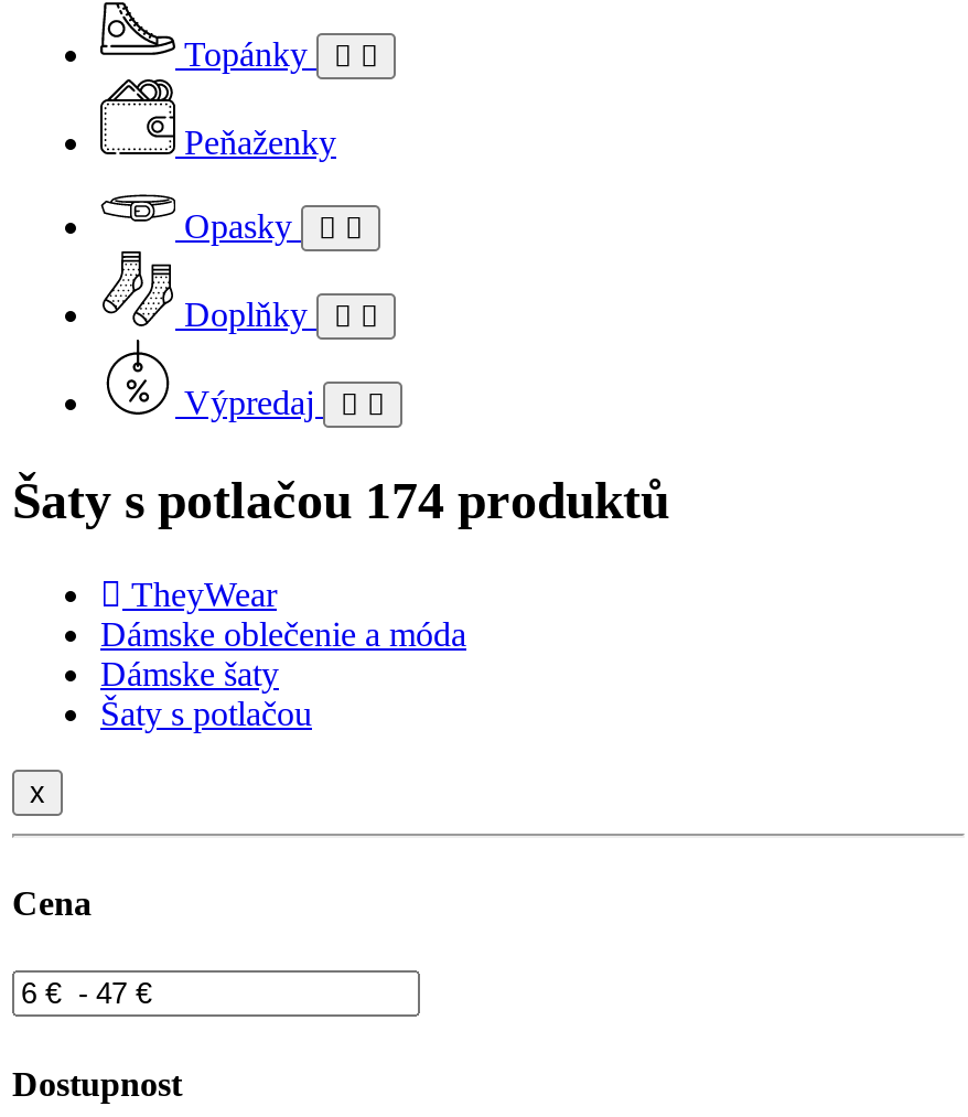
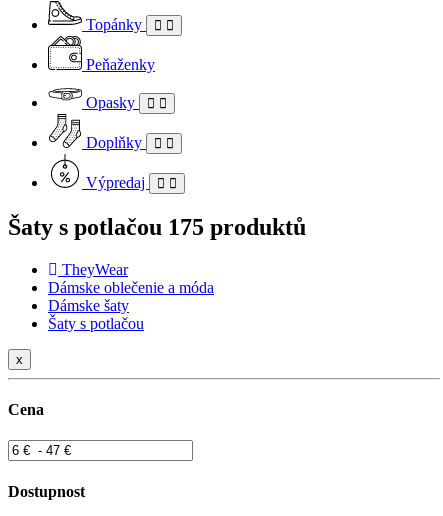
- Šaty s potlačou 174 produktů
+ Šaty s potlačou 175 produktů
